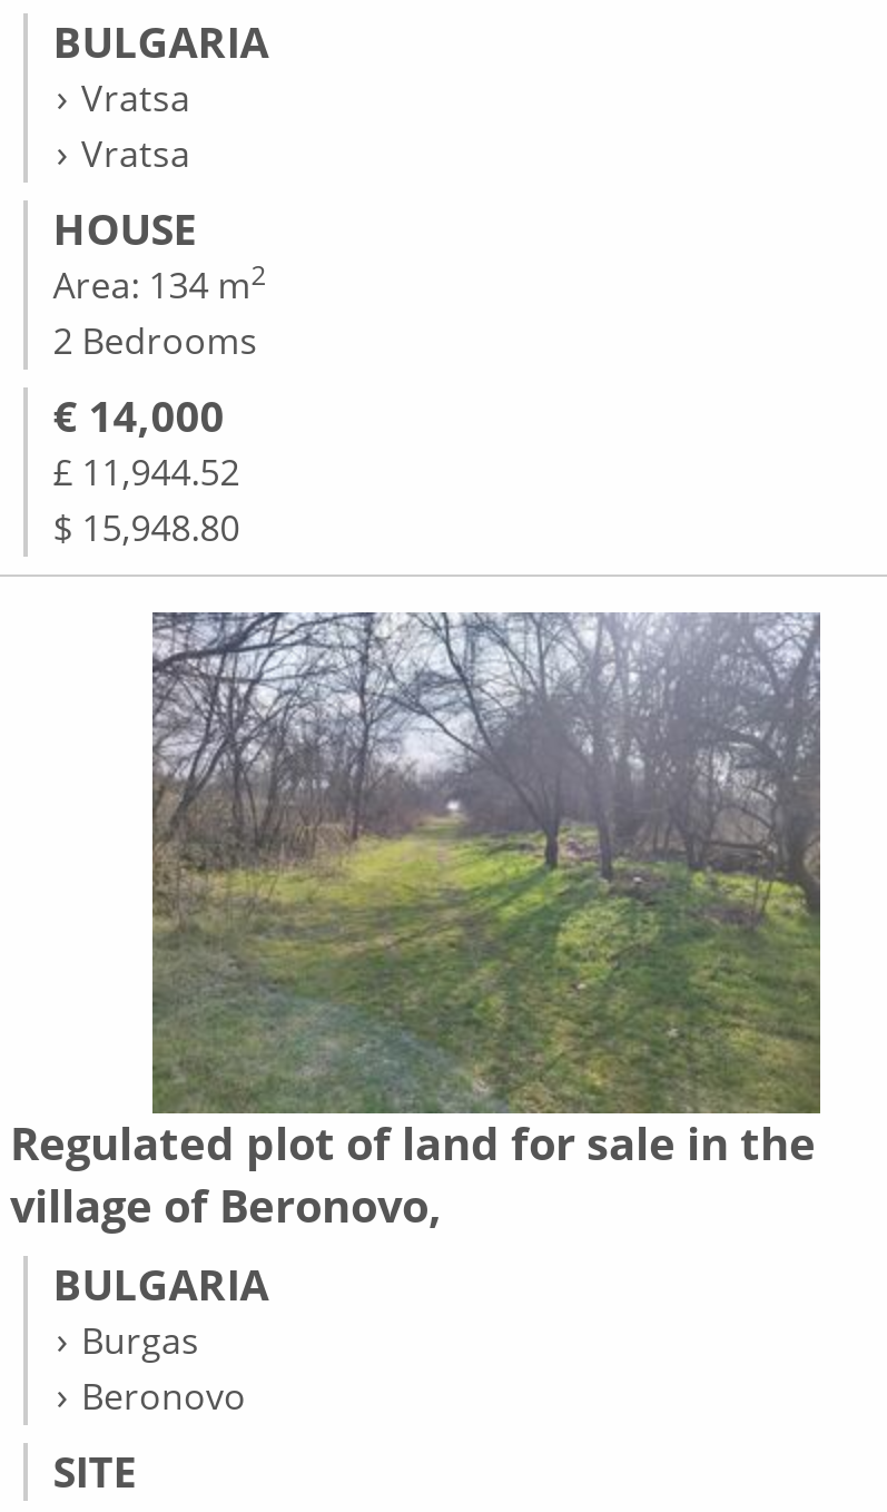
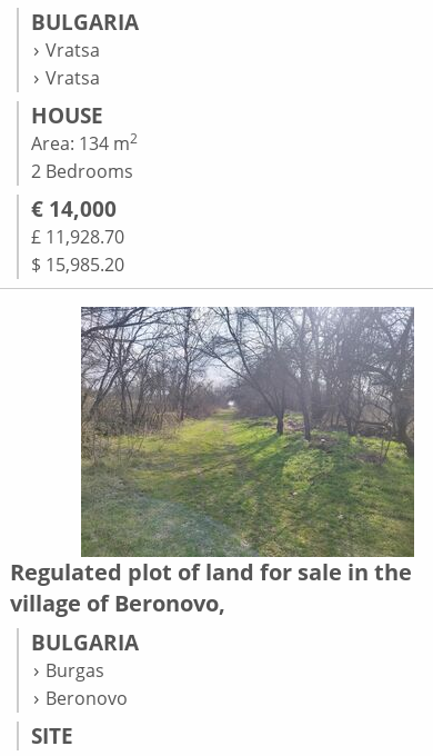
- £ 11,944.52
+ £ 11,928.70

- $ 15,948.80
+ $ 15,985.20
